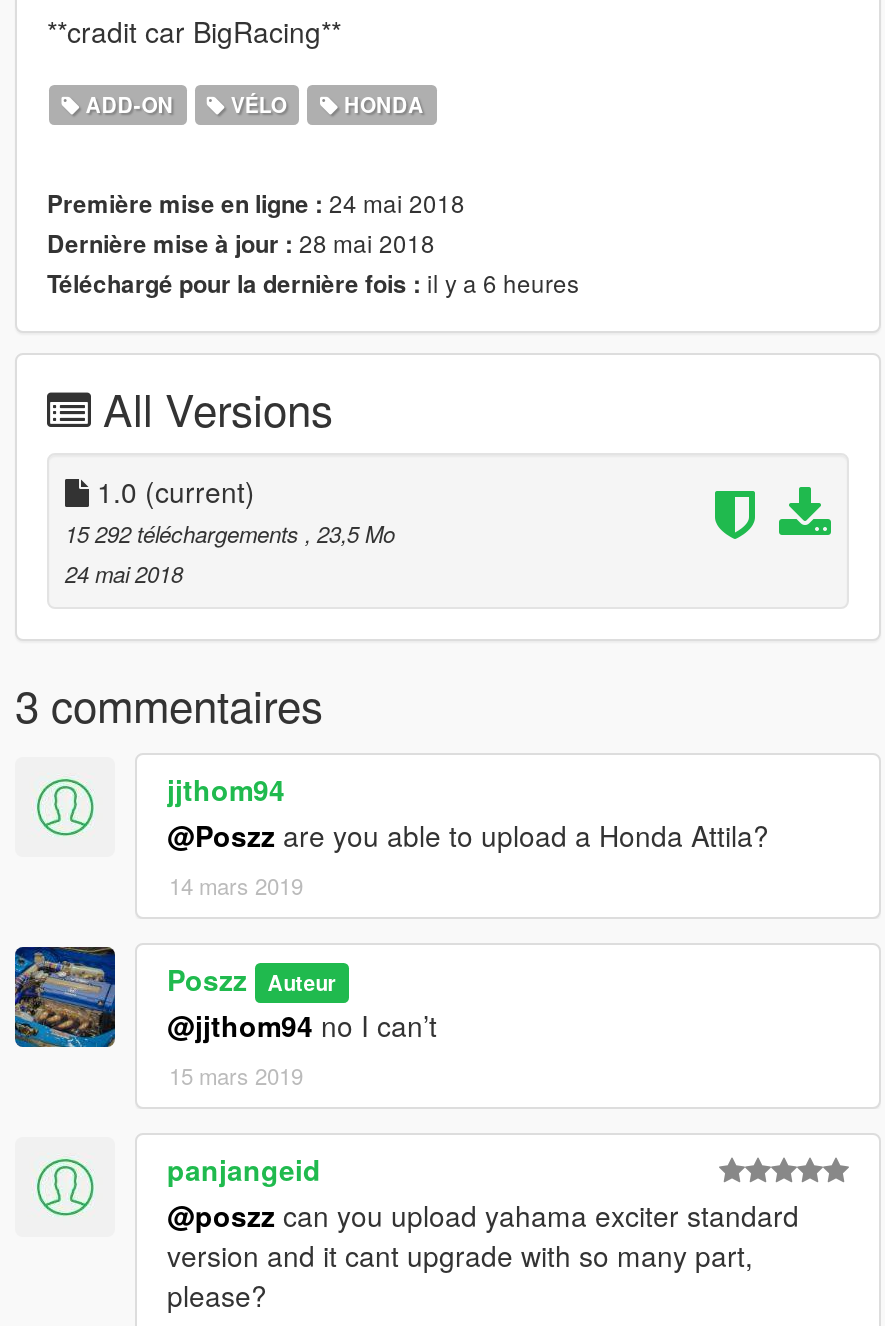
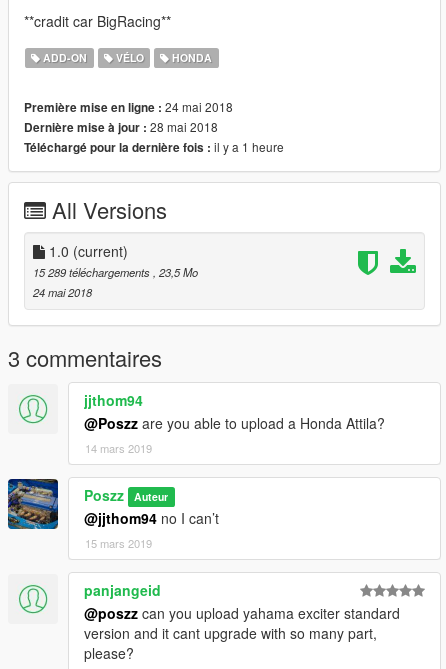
- Téléchargé pour la dernière fois : il y a 6 heures
+ Téléchargé pour la dernière fois : il y a 1 heure

- 15 292 téléchargements, 23,5 Mo
+ 15 289 téléchargements, 23,5 Mo
